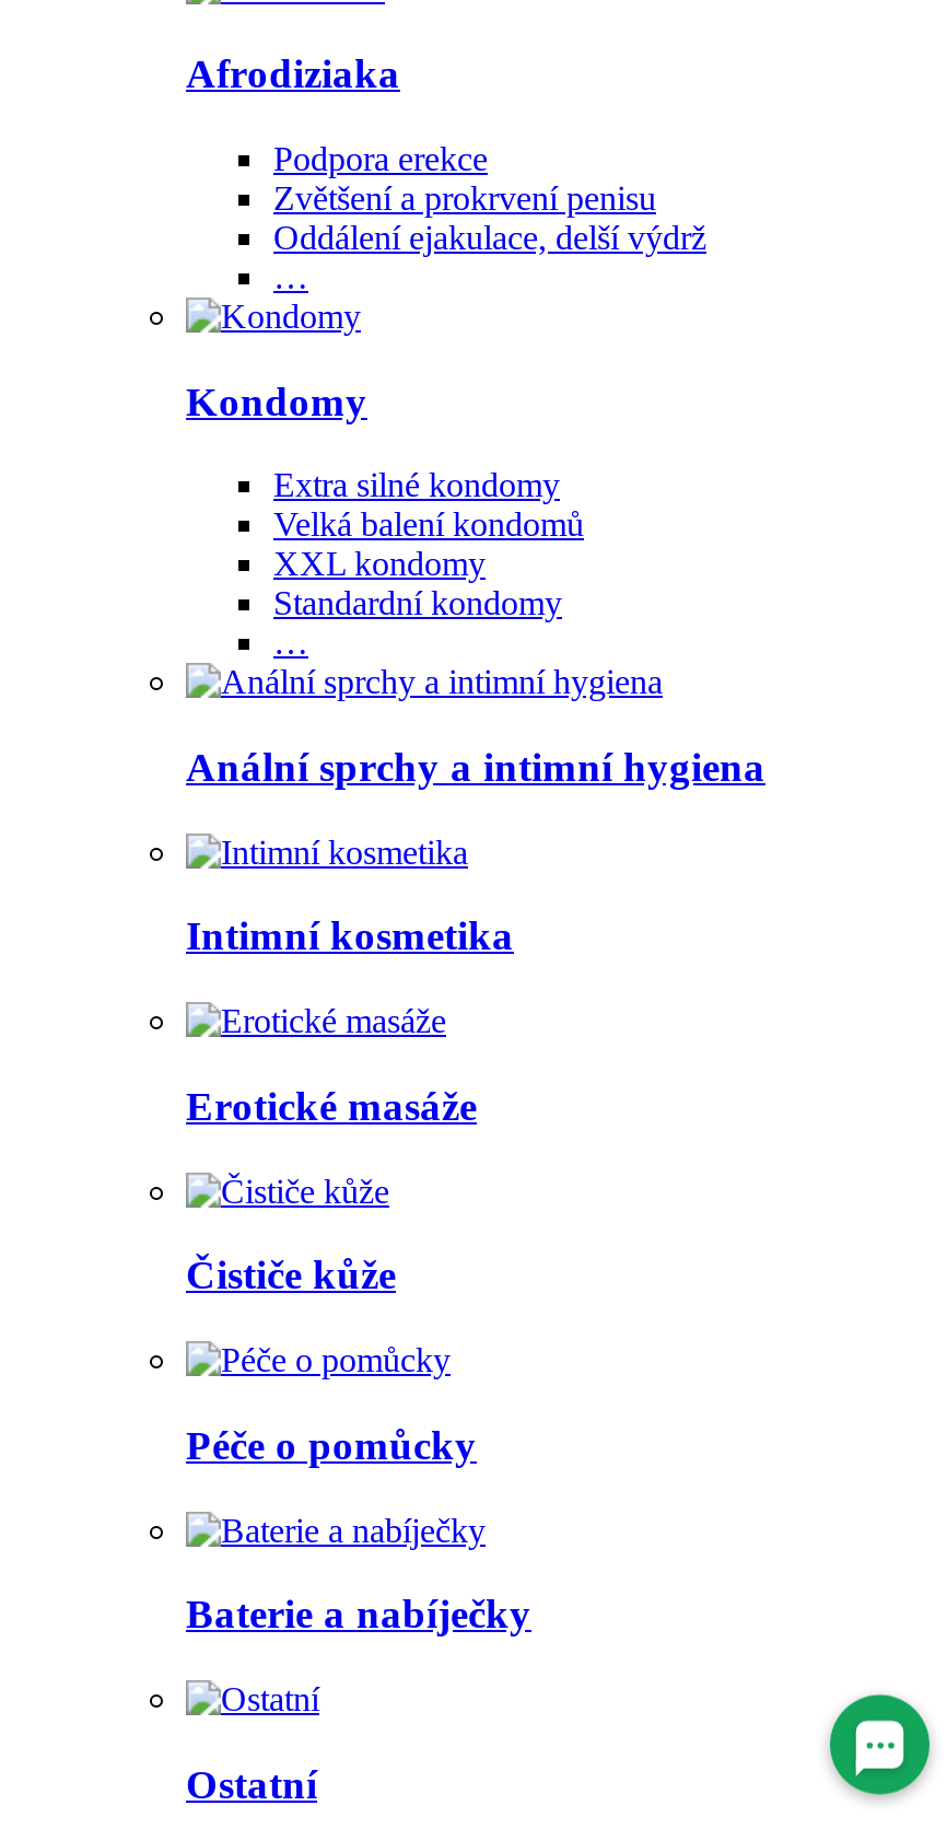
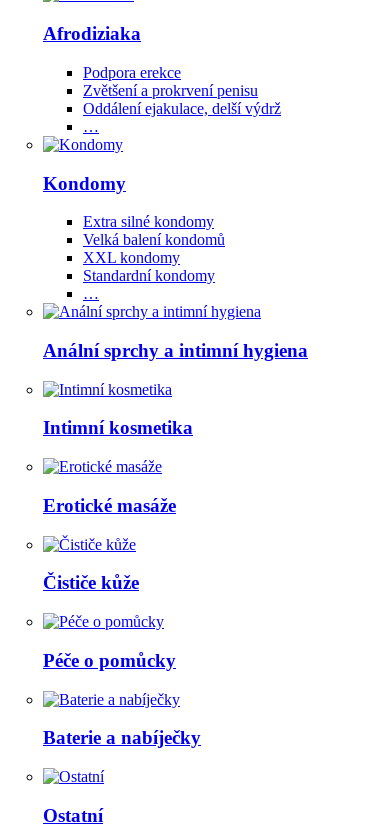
- [image]
